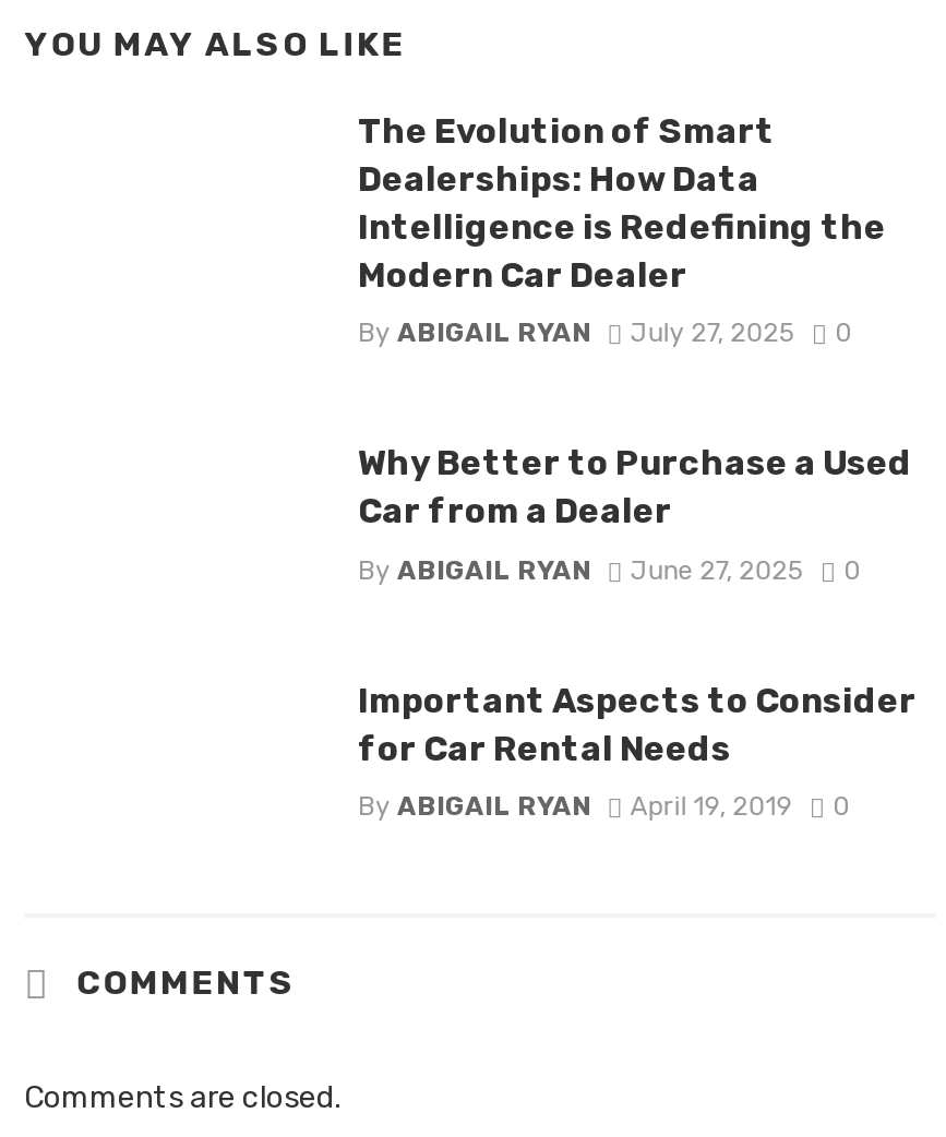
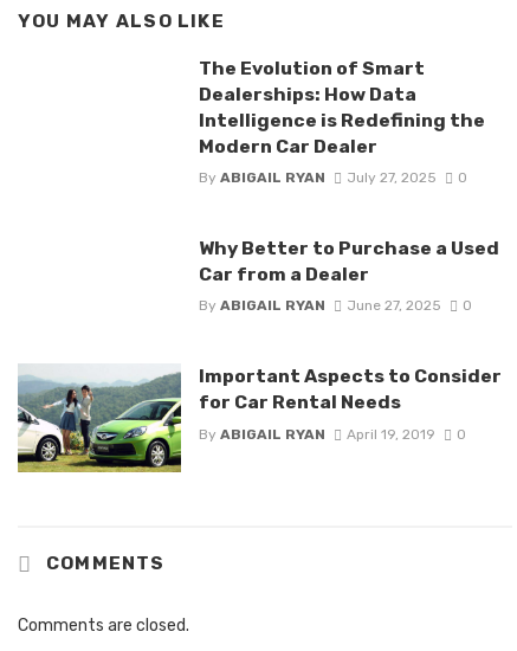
+ [image]
